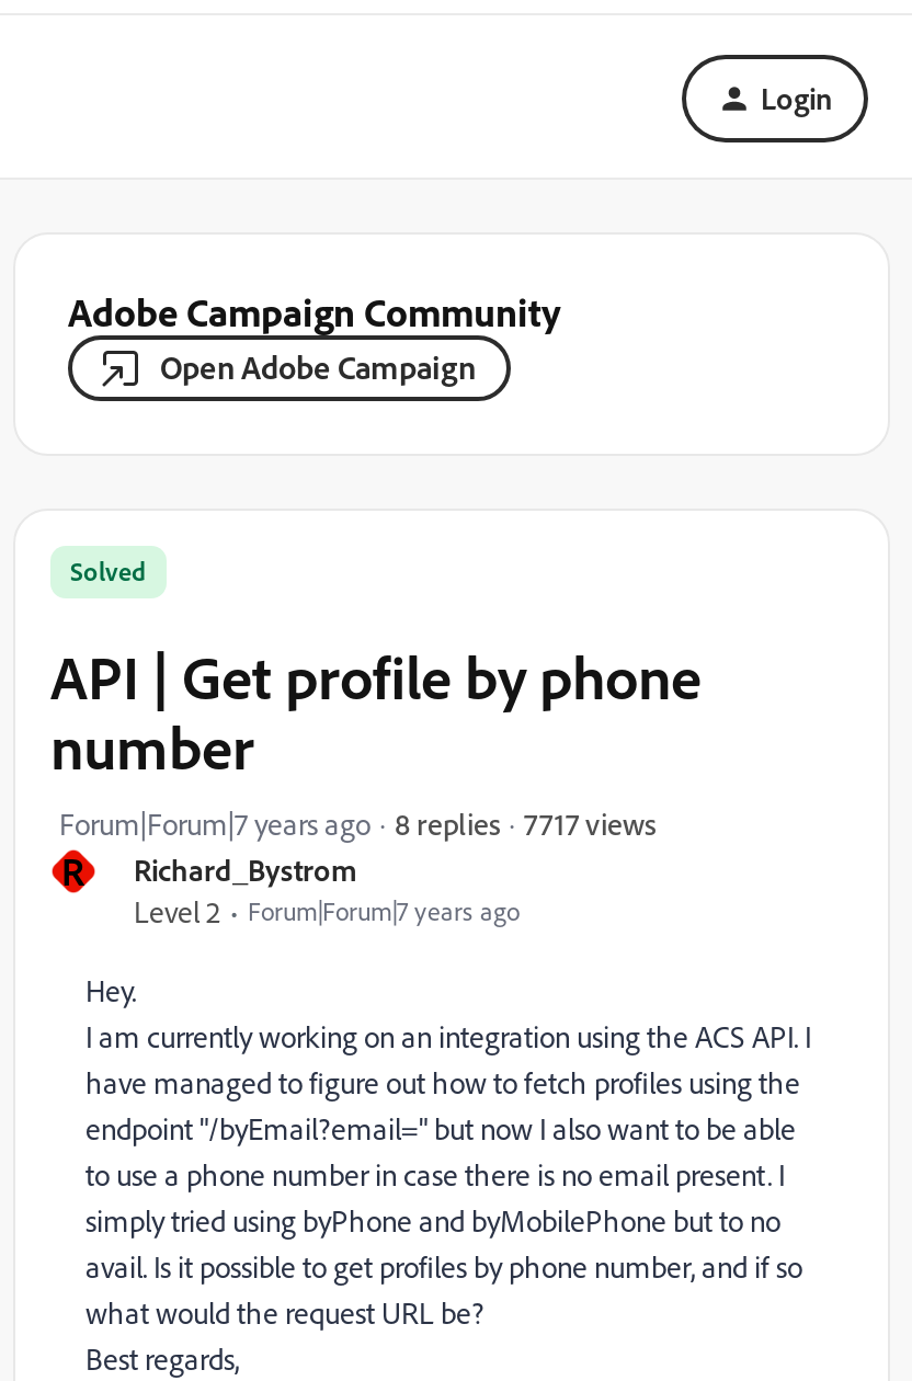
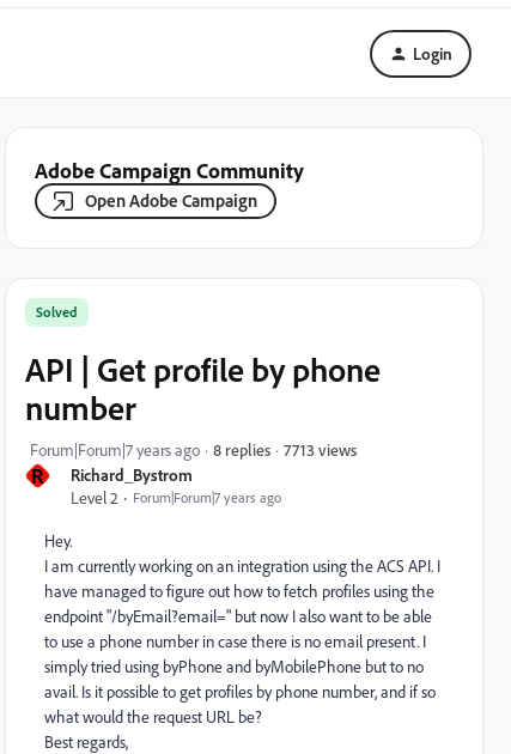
- 7717 views
+ 7713 views
